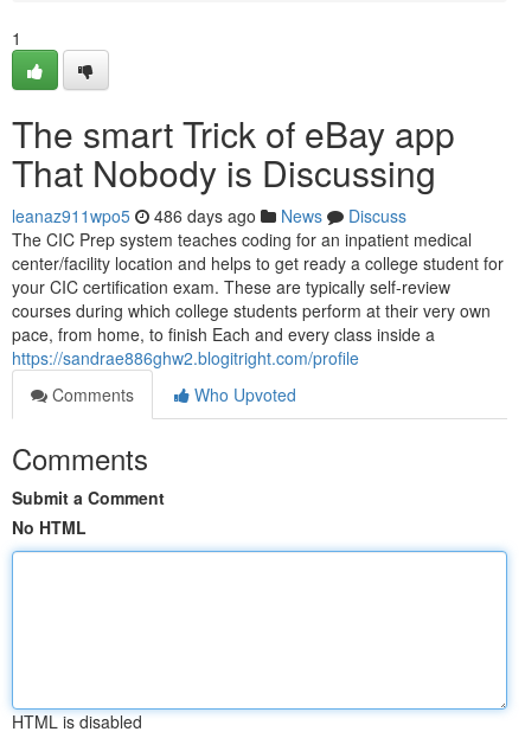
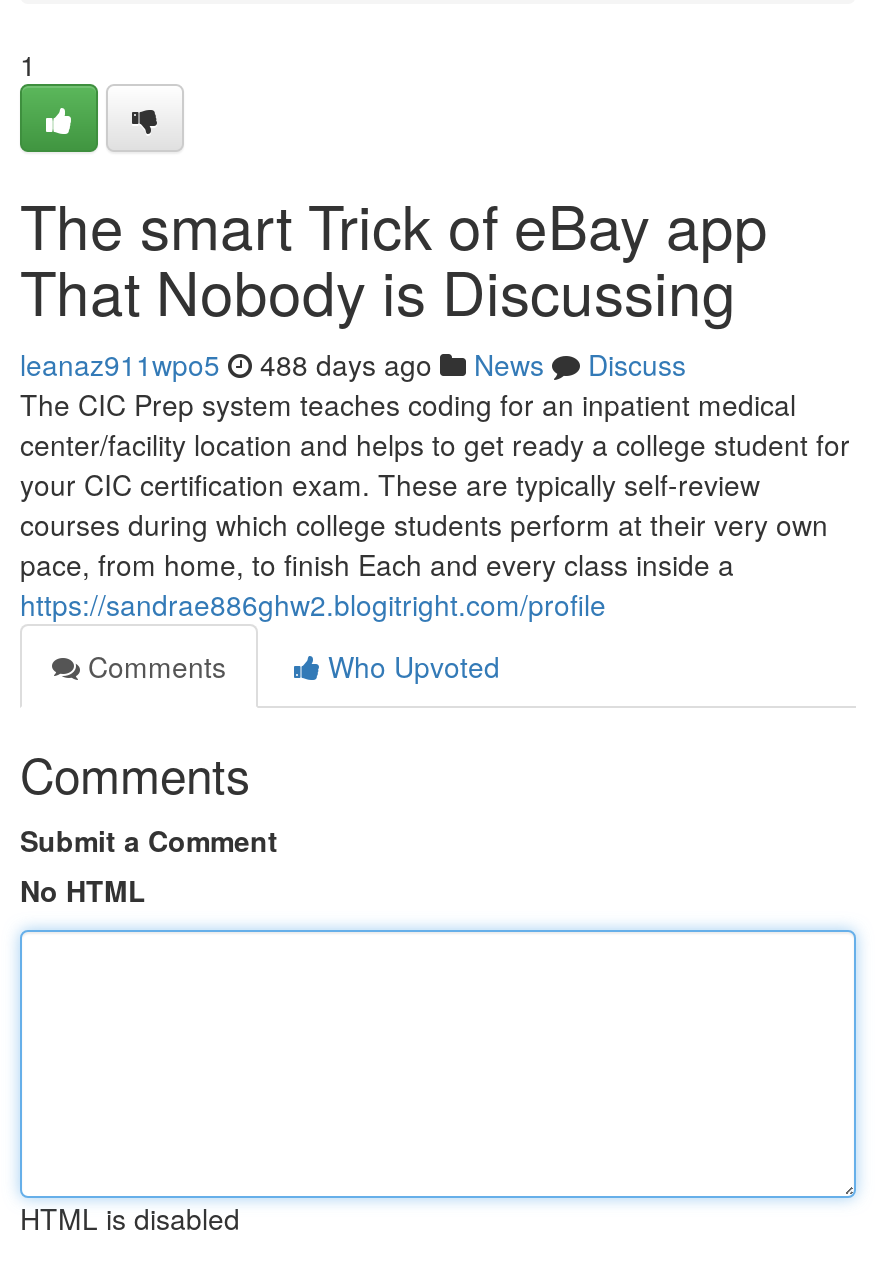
- leanaz911wpo5 486 days ago News Discuss
+ leanaz911wpo5 488 days ago News Discuss
